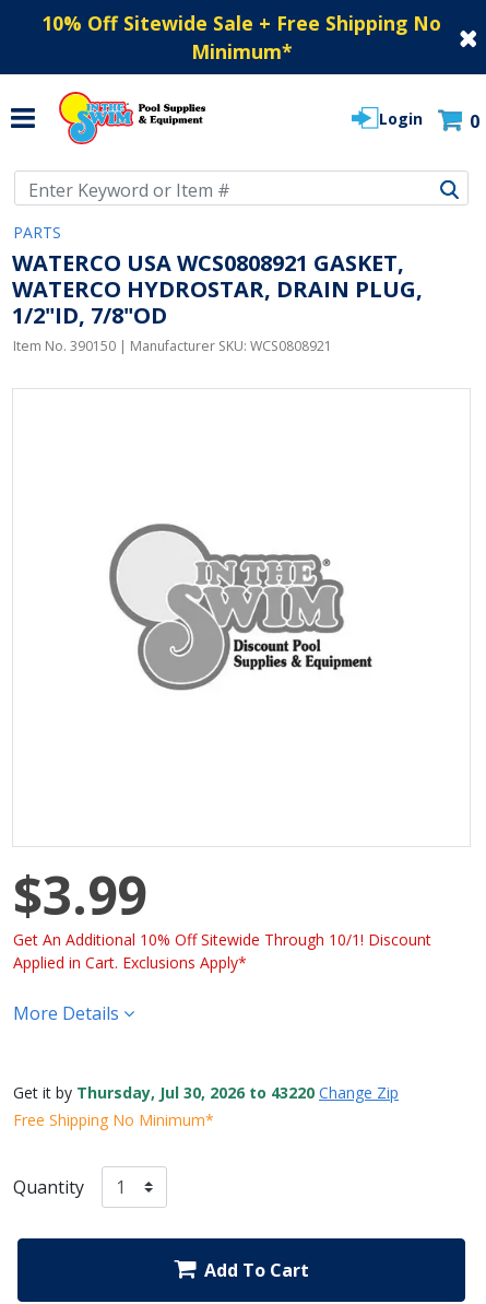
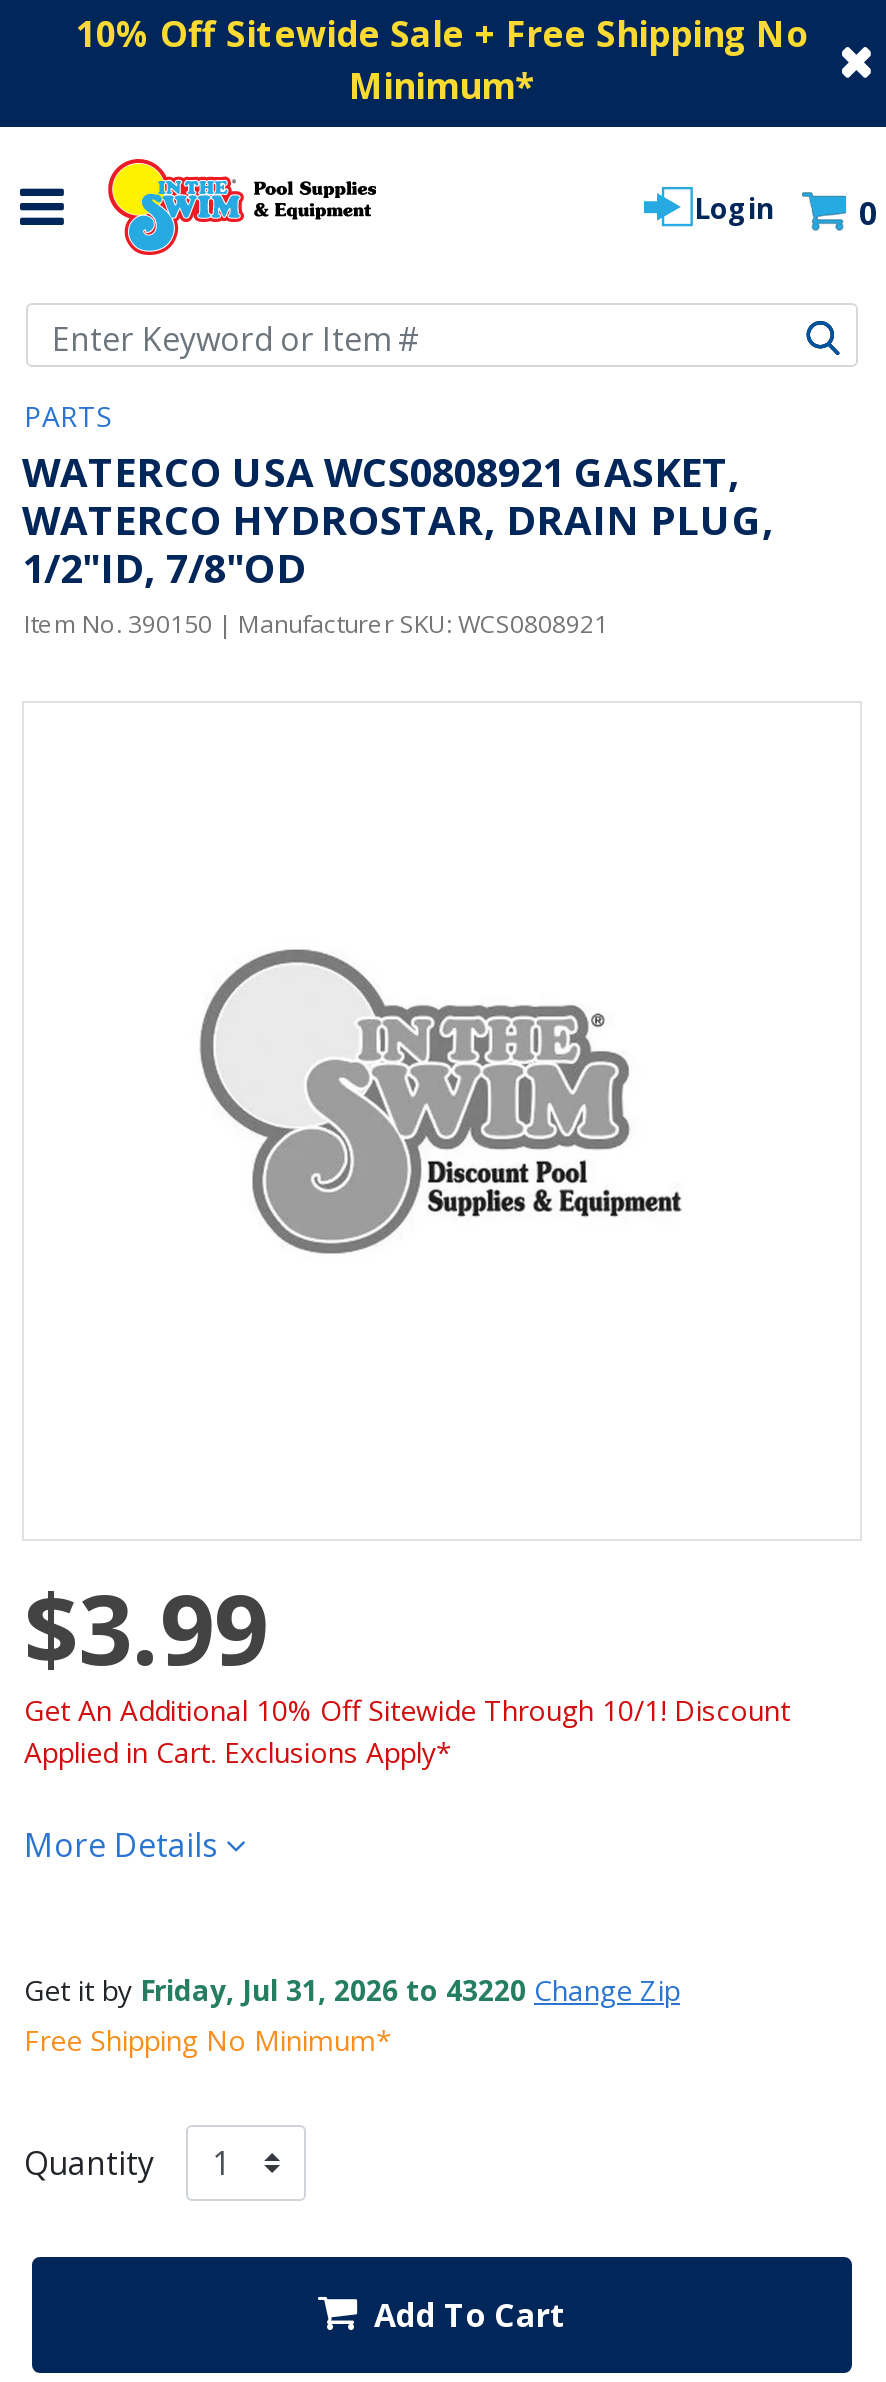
- Get it by Thursday, Jul 30, 2026 to 43220 Change Zip
+ Get it by Friday, Jul 31, 2026 to 43220 Change Zip
